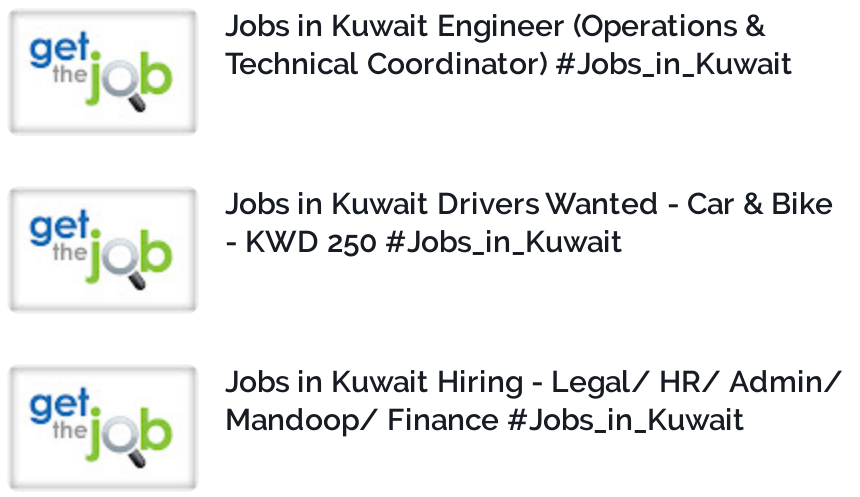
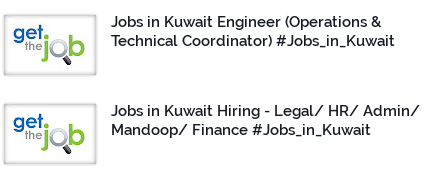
- Jobs in Kuwait Drivers Wanted - Car & Bike
- - KWD 250 #Jobs_in_Kuwait
